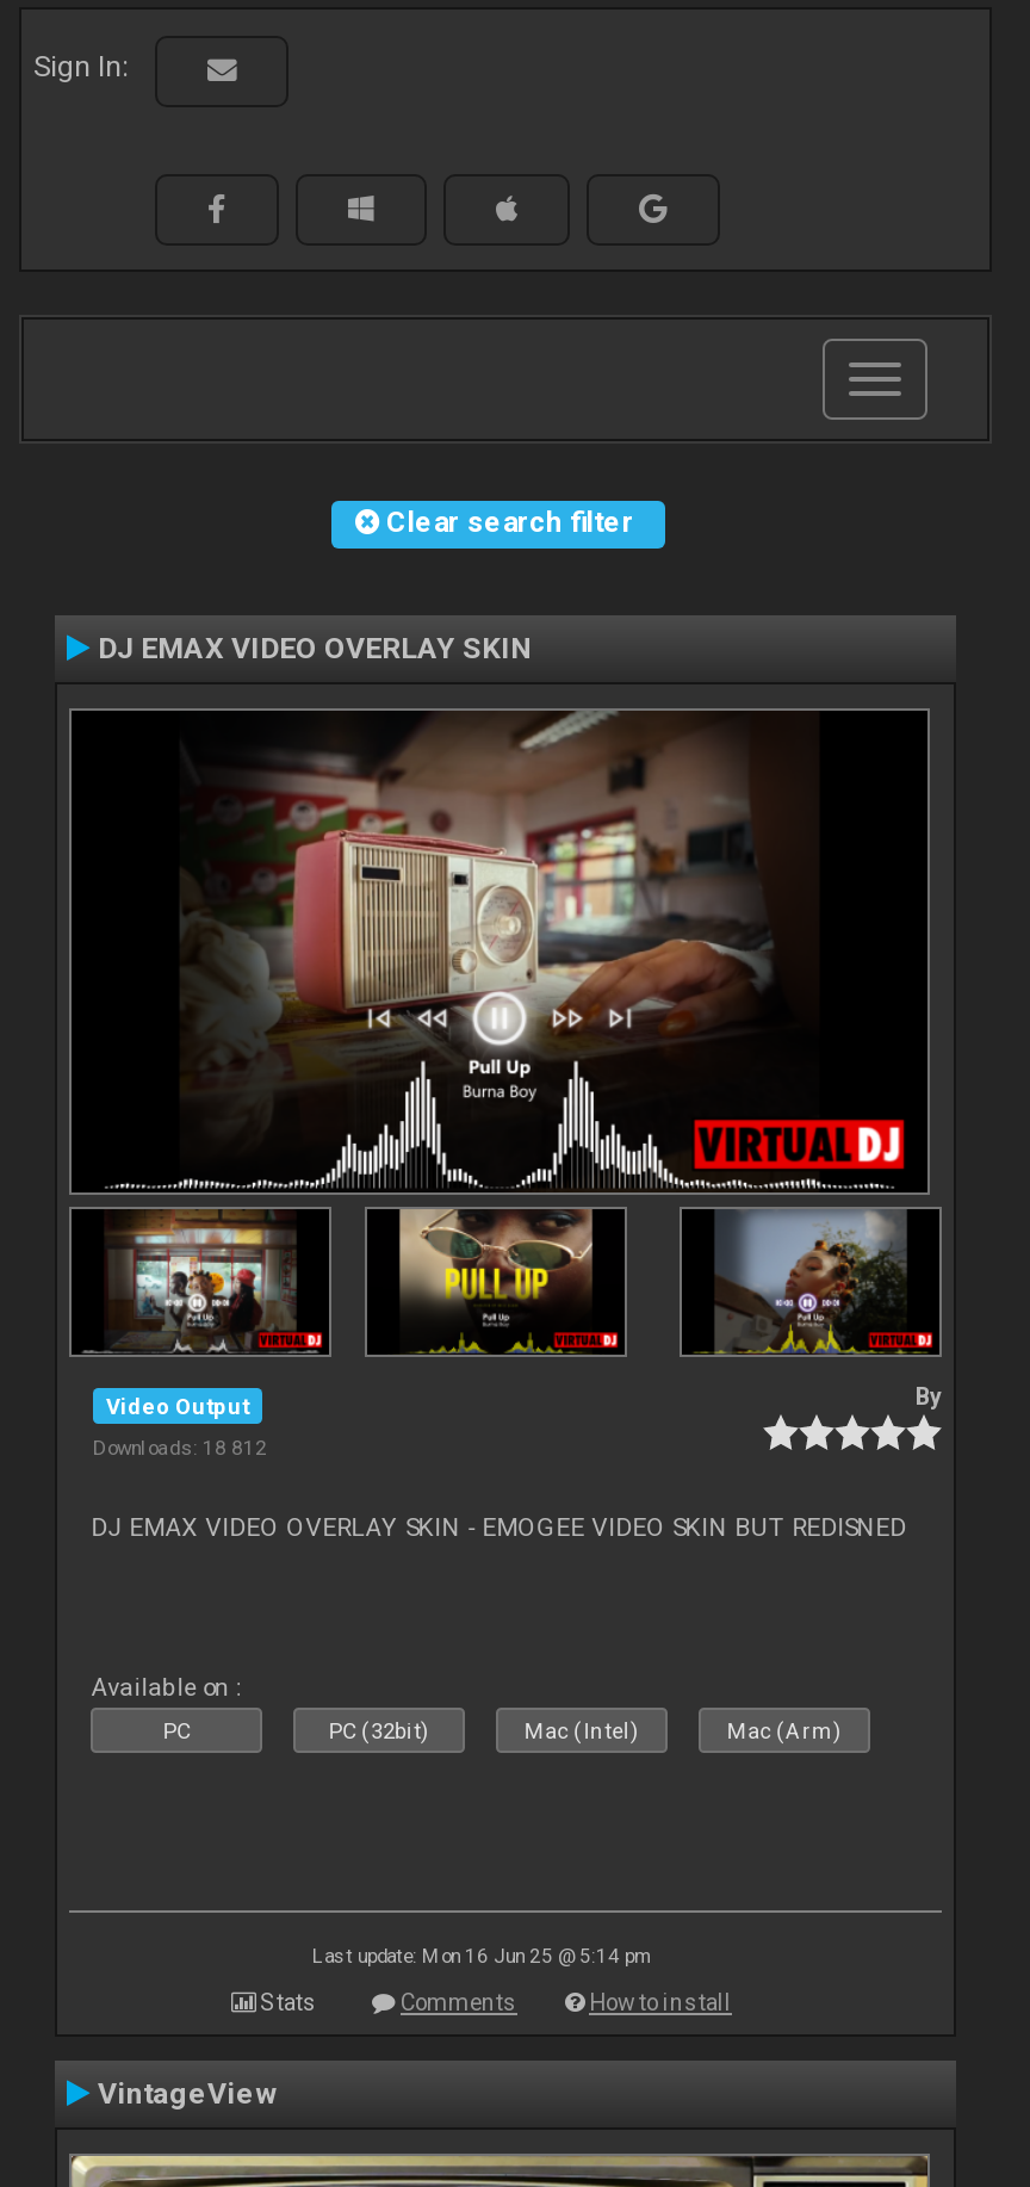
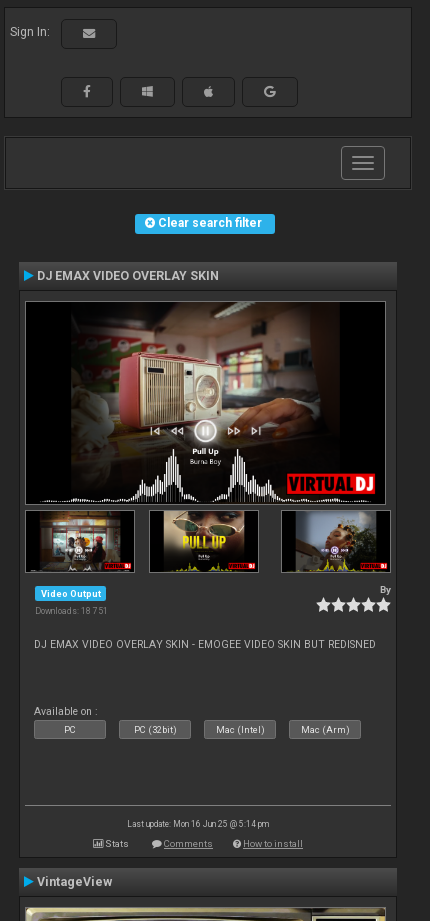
- Downloads: 18 812
+ Downloads: 18 751
